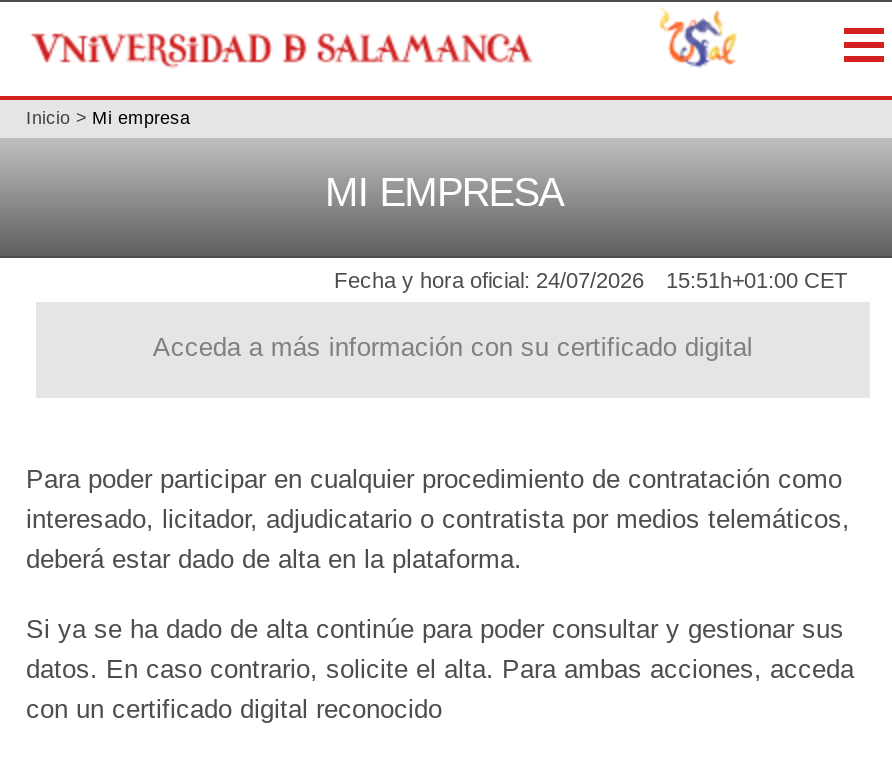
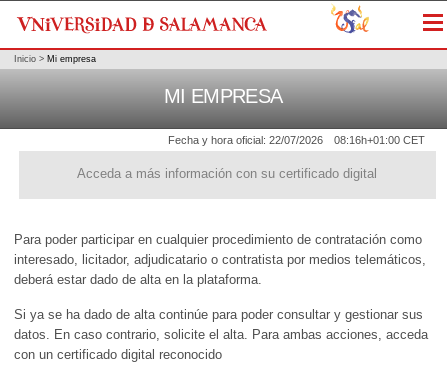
- Fecha y hora oficial: 24/07/2026
+ Fecha y hora oficial: 22/07/2026

- 15:51h+01:00 CET
+ 08:16h+01:00 CET
